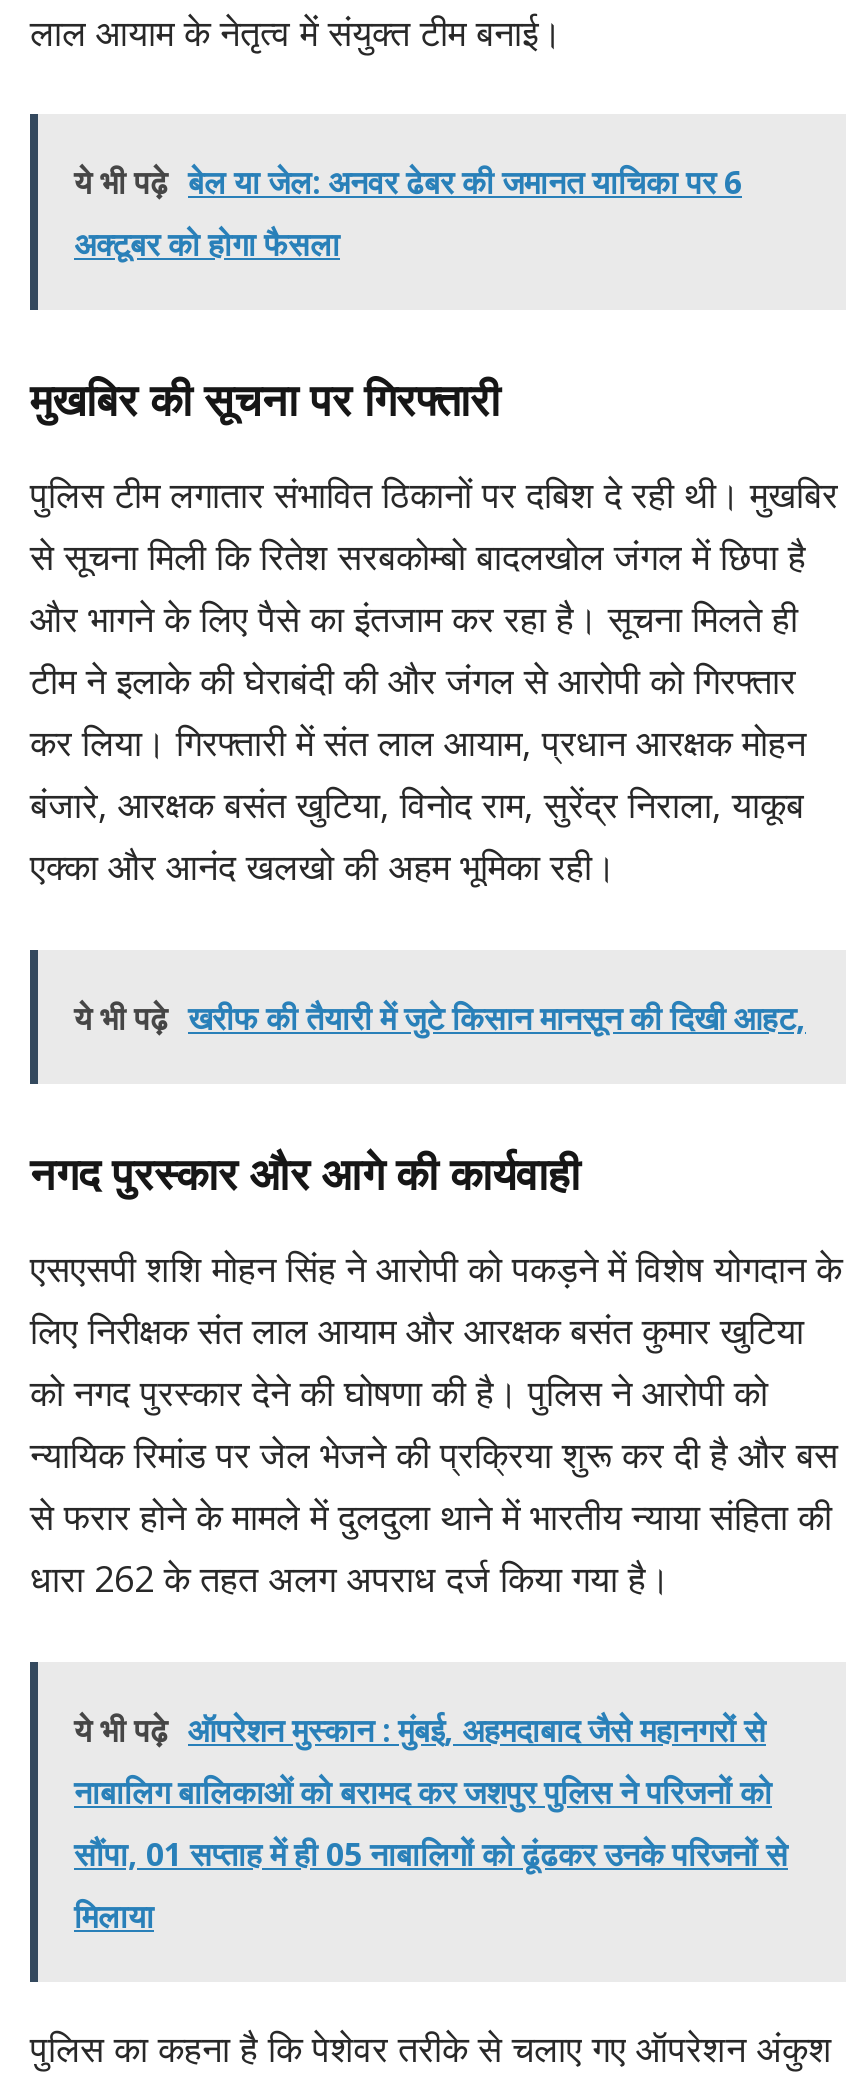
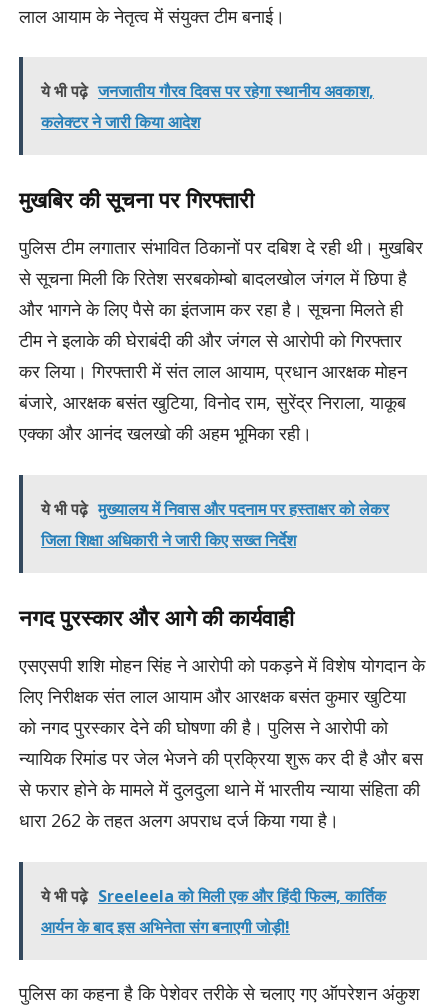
- ये भी पढ़े बेल या जेल: अनवर ढेबर की जमानत याचिका पर 6
- अक्टूबर को होगा फैसला
+ ये भी पढ़े जनजातीय गौरव दिवस पर रहेगा स्थानीय अवकाश,
+ कलेक्टर ने जारी किया आदेश

- ये भी पढ़े खरीफ की तैयारी में जुटे किसान मानसून की दिखी आहट,
+ ये भी पढ़े मुख्यालय में निवास और पदनाम पर हस्ताक्षर को लेकर
+ जिला शिक्षा अधिकारी ने जारी किए सख्त निर्देश

moved down: नगद पुरस्कार और आगे की कार्यवाही | एसएसपी शशि मोहन सिंह ने आरोपी को पकड़ने में विशेष योगदान के | लिए निरीक्षक संत लाल आयाम और आरक्षक बसंत कुमार खुटिया | को नगद पुरस्कार देने की घोषणा की है। पुलिस ने आरोपी को | न्यायिक रिमांड पर जेल भेजने की प्रक्रिया शुरू कर दी है और बस | से फरार होने के मामले में दुलदुला थाने में भारतीय न्याया संहिता की | धारा 262 के तहत अलग अपराध दर्ज किया गया है।

- ये भी पढ़े ऑपरेशन मुस्कान : मुंबई, अहमदाबाद जैसे महानगरों से
- नाबालिग बालिकाओं को बरामद कर जशपुर पुलिस ने परिजनों को
- सौंपा, 01 सप्ताह में ही 05 नाबालिगों को ढूंढकर उनके परिजनों से
- मिलाया
+ ये भी पढ़े Sreeleela को मिली एक और हिंदी फिल्म, कार्तिक
+ आर्यन के बाद इस अभिनेता संग बनाएगी जोड़ी!
